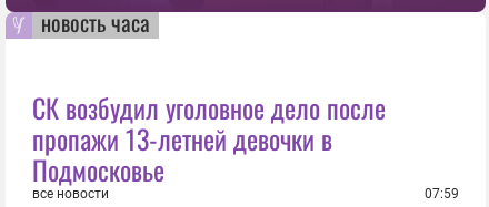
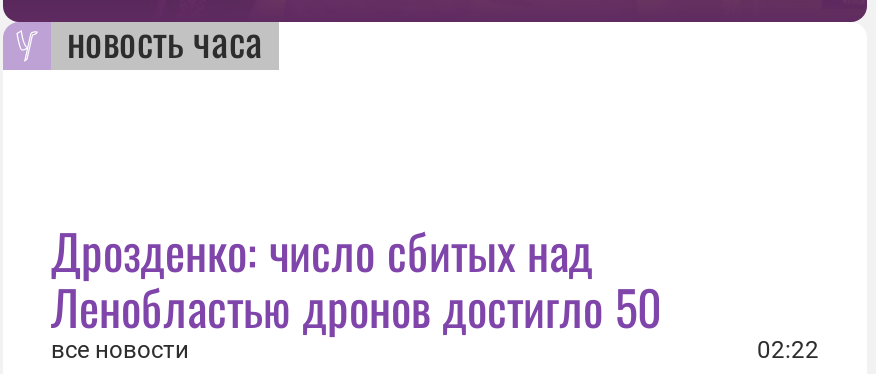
- СК возбудил уголовное дело после
- пропажи 13-летней девочки в
- Подмосковье
+ Дрозденко: число сбитых над
+ Ленобластью дронов достигло 50

- 07:59
+ 02:22
